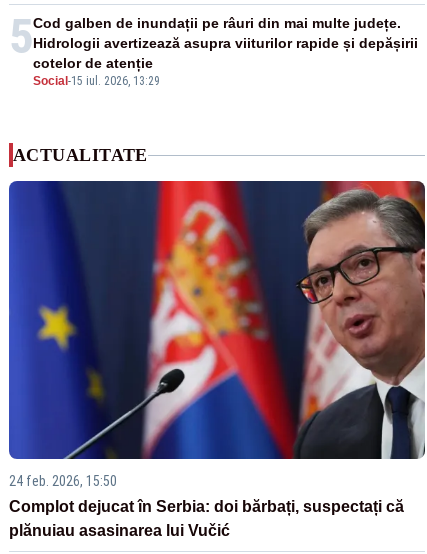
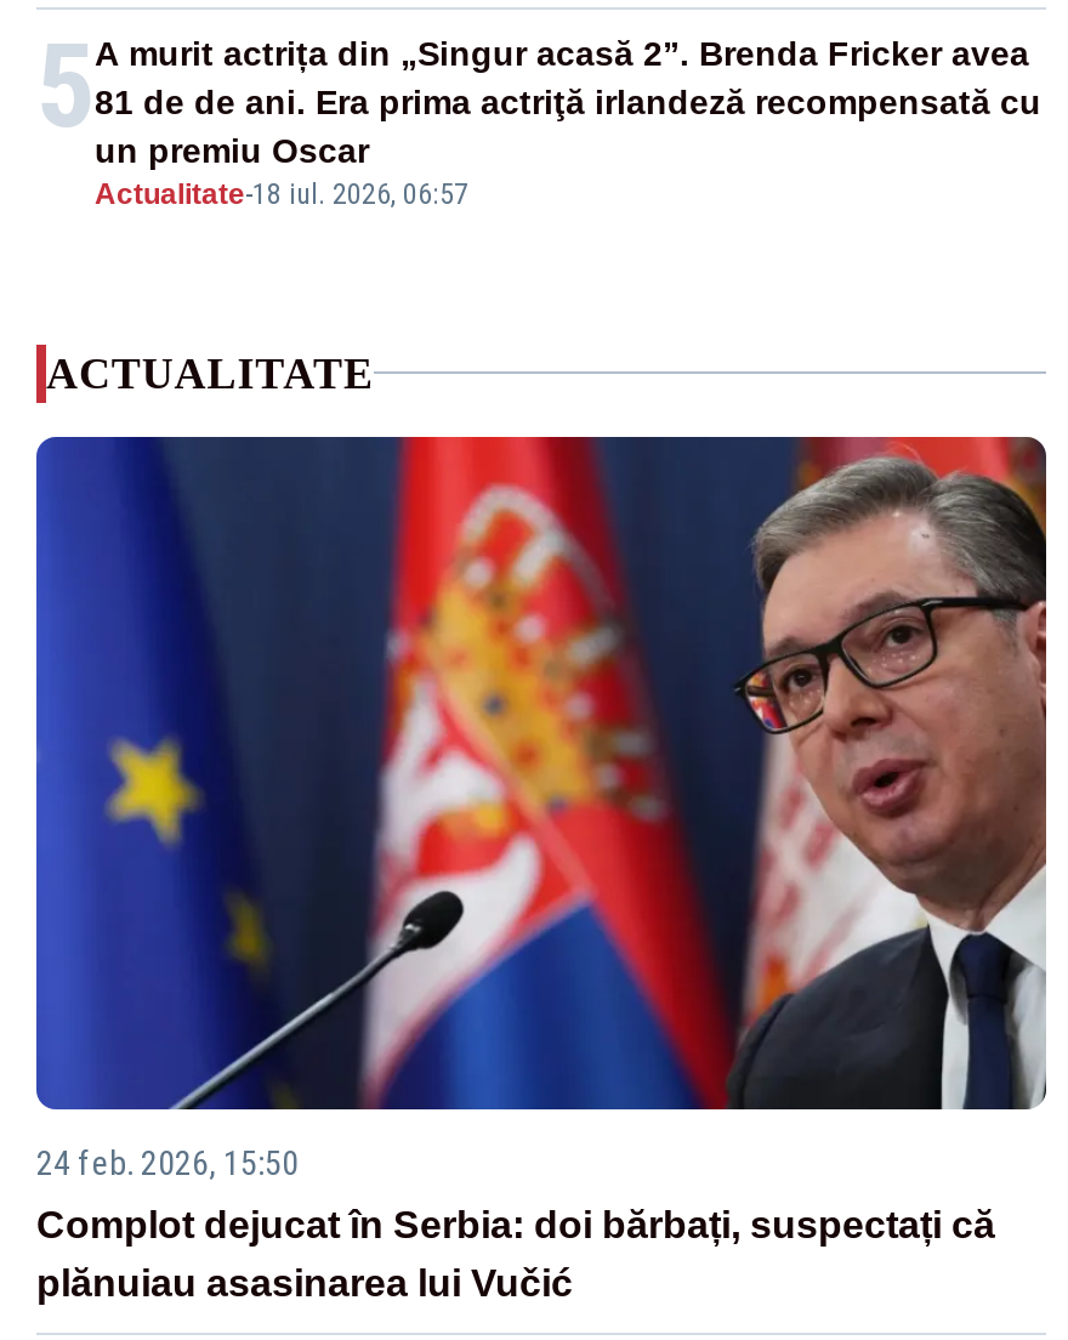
- Cod galben de inundații pe râuri din mai multe județe.
- Hidrologii avertizează asupra viiturilor rapide și depășirii
- cotelor de atenție
+ A murit actrița din „Singur acasă 2”. Brenda Fricker avea
+ 81 de de ani. Era prima actriţă irlandeză recompensată cu
+ un premiu Oscar

- Social-15 iul. 2026, 13:29
+ Actualitate-18 iul. 2026, 06:57
